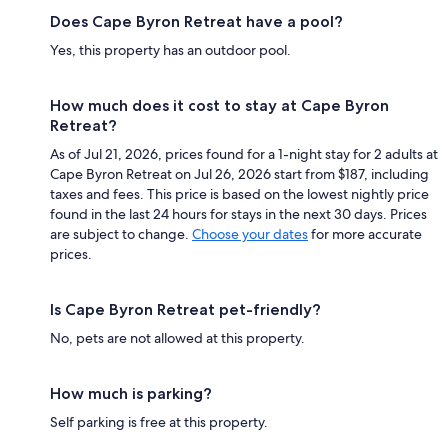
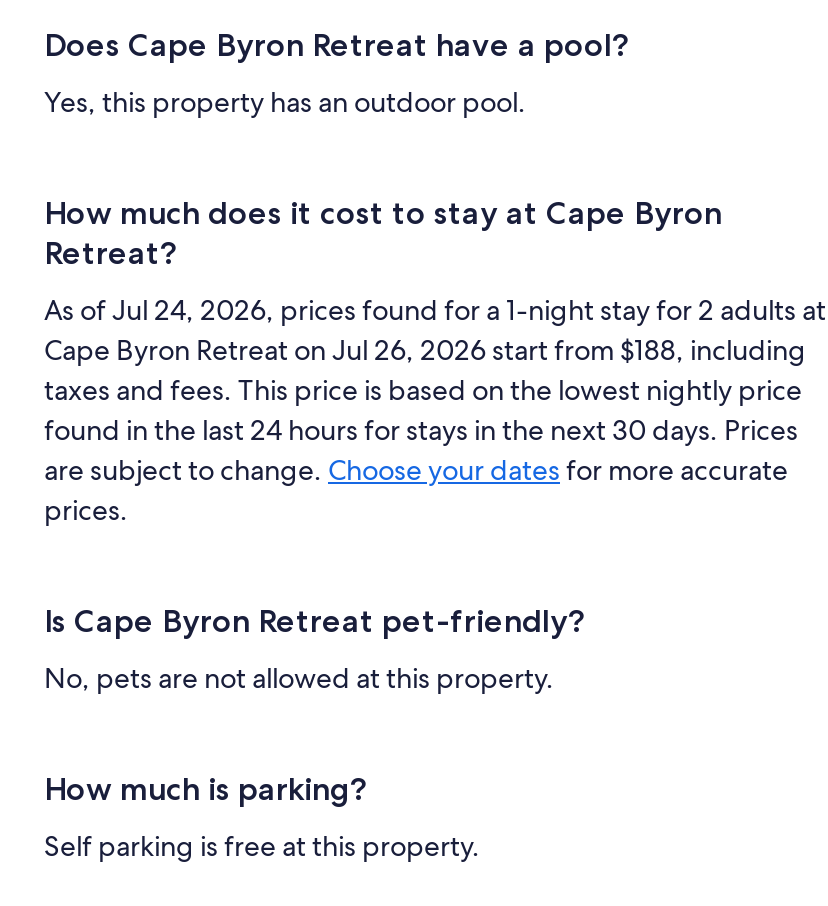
- As of Jul 21, 2026, prices found for a 1-night stay for 2 adults at
+ As of Jul 24, 2026, prices found for a 1-night stay for 2 adults at

- Cape Byron Retreat on Jul 26, 2026 start from $187, including
+ Cape Byron Retreat on Jul 26, 2026 start from $188, including
